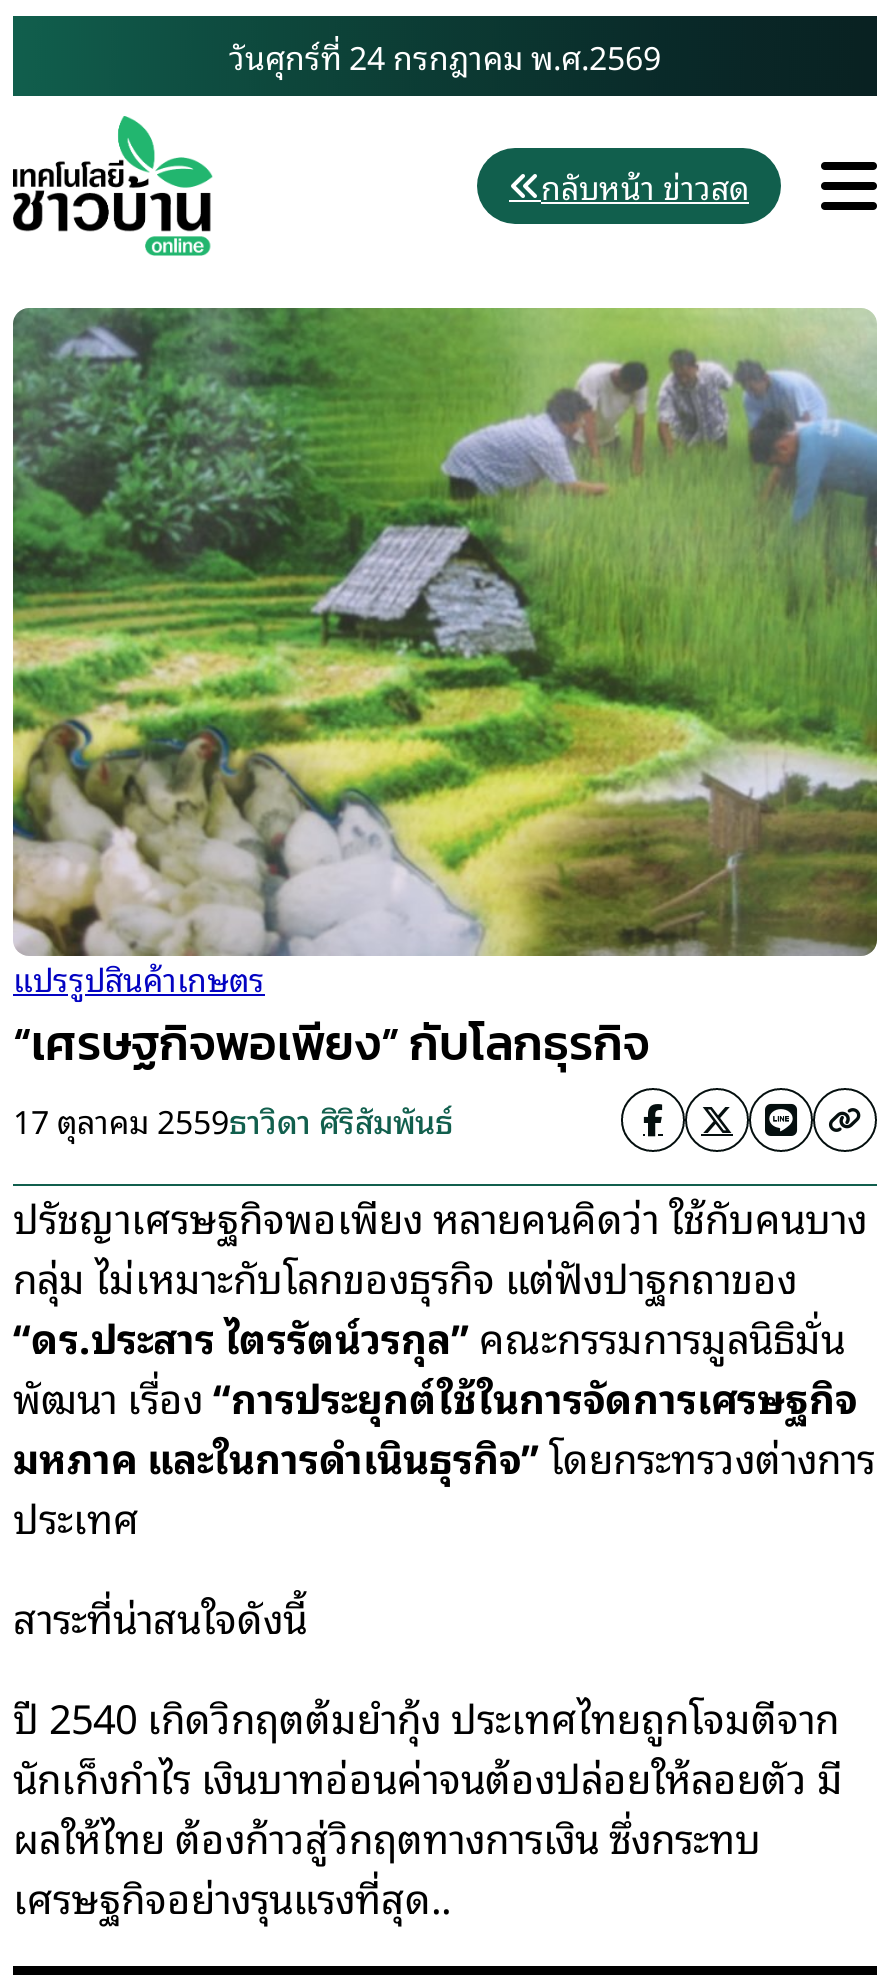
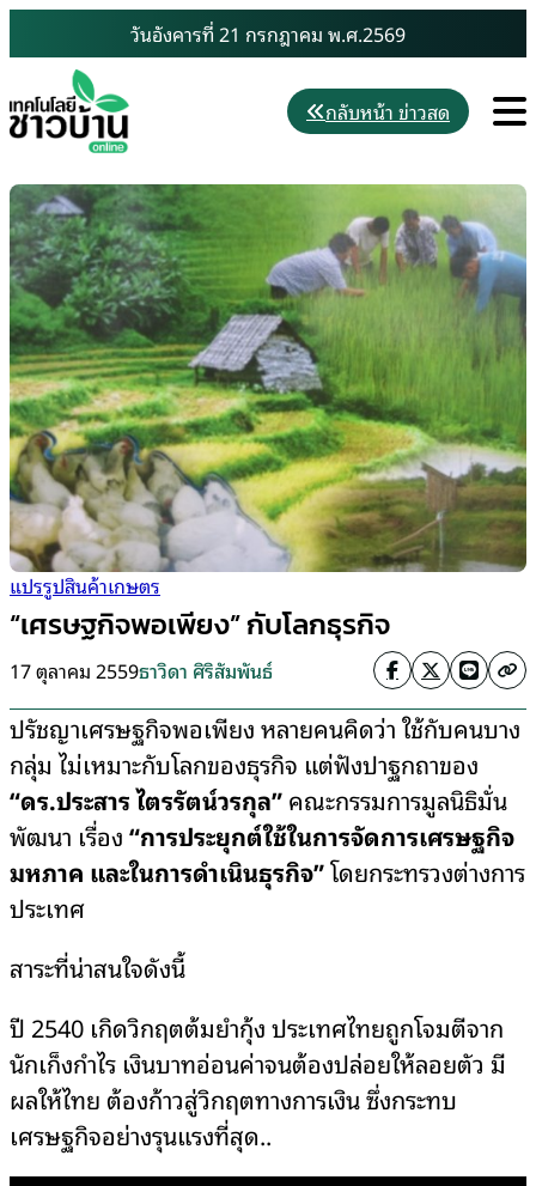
- วันศุกร์ที่ 24 กรกฎาคม พ.ศ.2569
+ วันอังคารที่ 21 กรกฎาคม พ.ศ.2569
